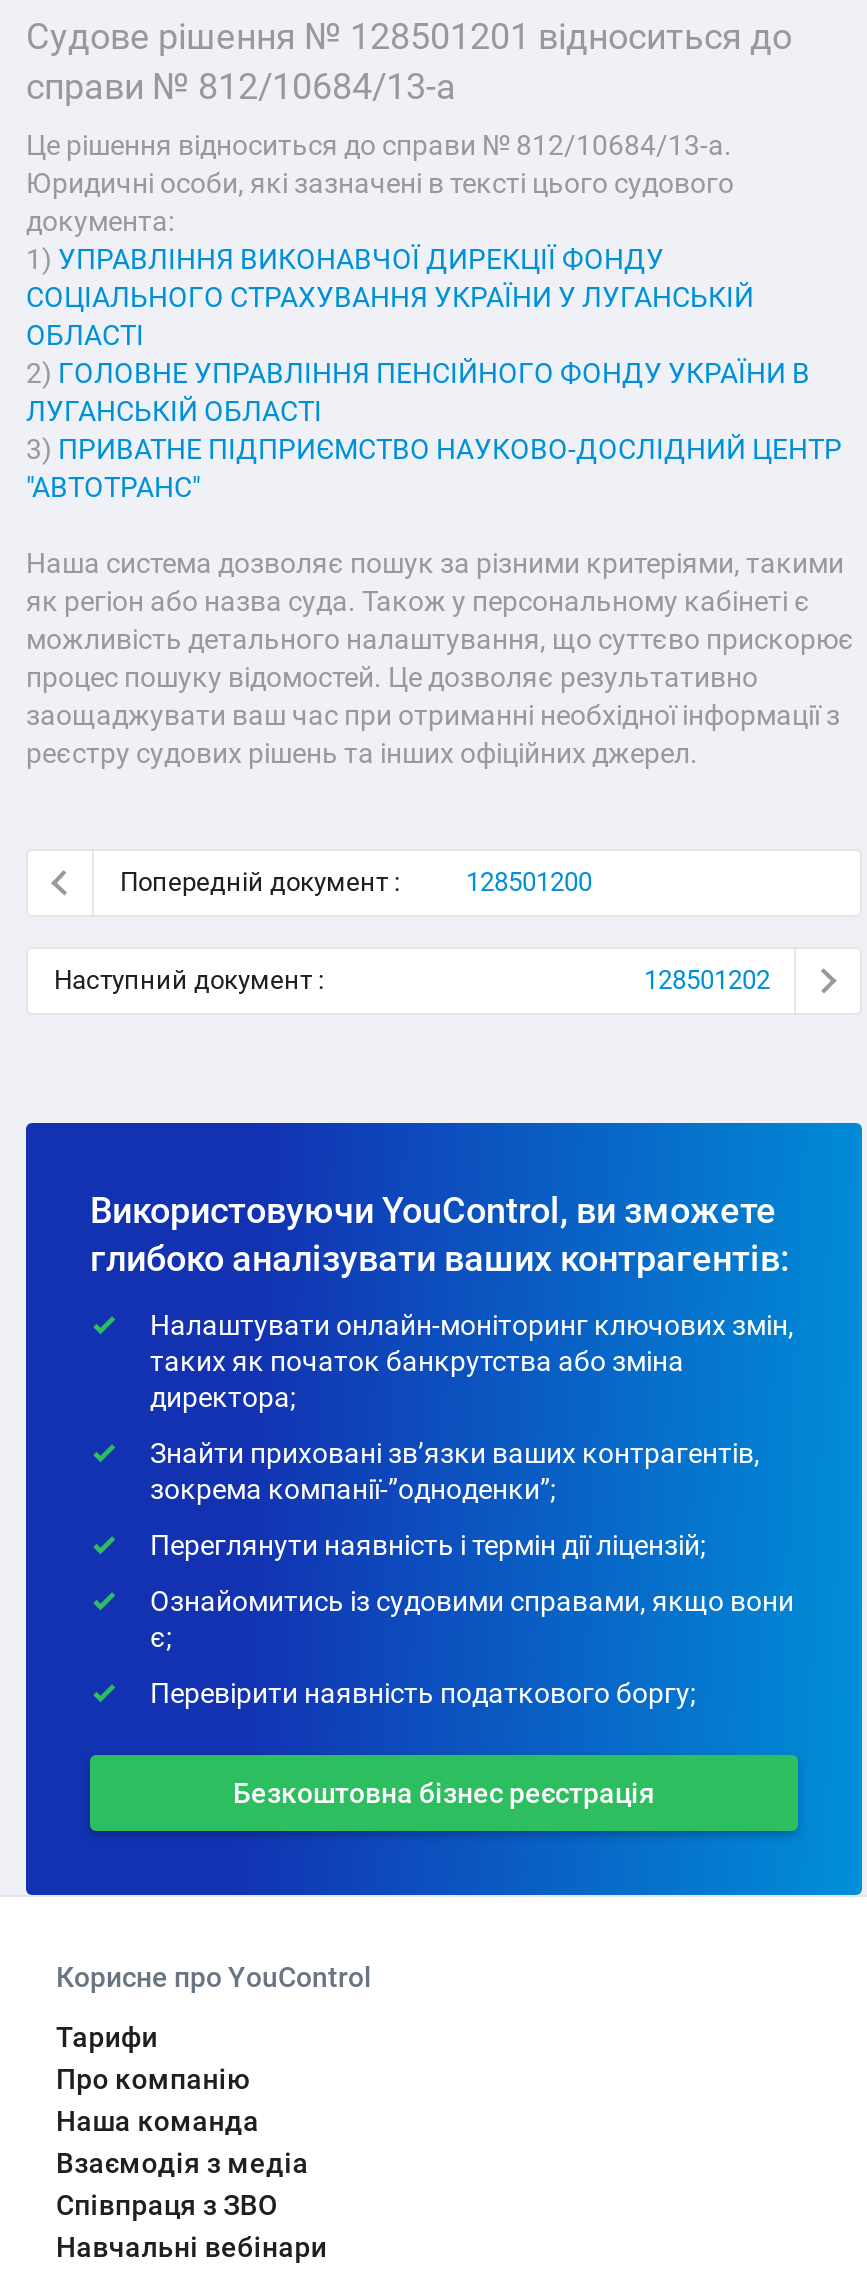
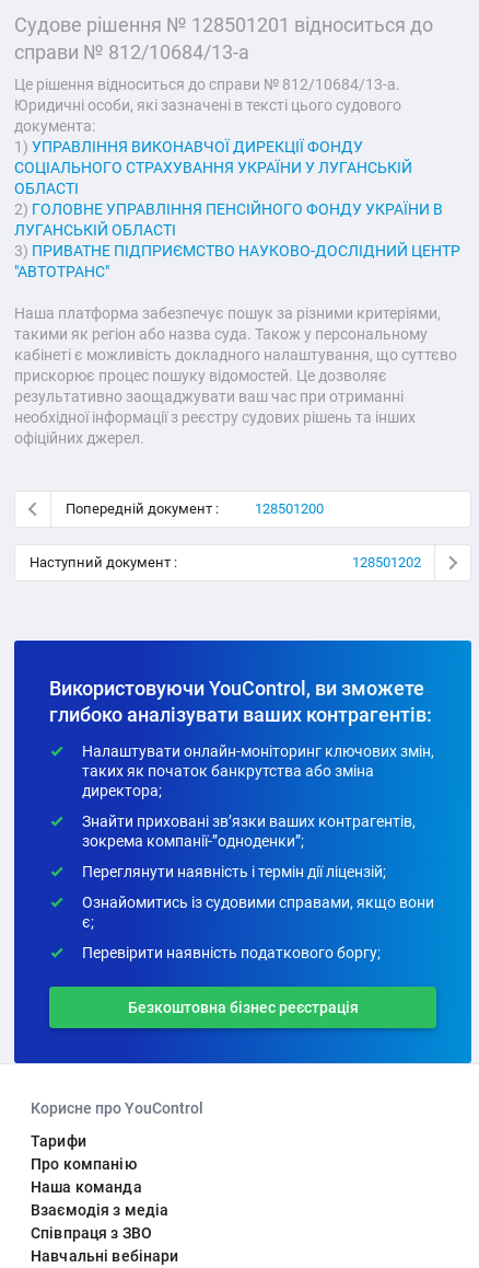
- Наша система дозволяє пошук за різними критеріями, такими
- як регіон або назва суда. Також у персональному кабінеті є
- можливість детального налаштування, що суттєво прискорює
- процес пошуку відомостей. Це дозволяє результативно
- заощаджувати ваш час при отриманні необхідної інформації з
- реєстру судових рішень та інших офіційних джерел.
+ Наша платформа забезпечує пошук за різними критеріями,
+ такими як регіон або назва суда. Також у персональному
+ кабінеті є можливість докладного налаштування, що суттєво
+ прискорює процес пошуку відомостей. Це дозволяє
+ результативно заощаджувати ваш час при отриманні
+ необхідної інформації з реєстру судових рішень та інших
+ офіційних джерел.
